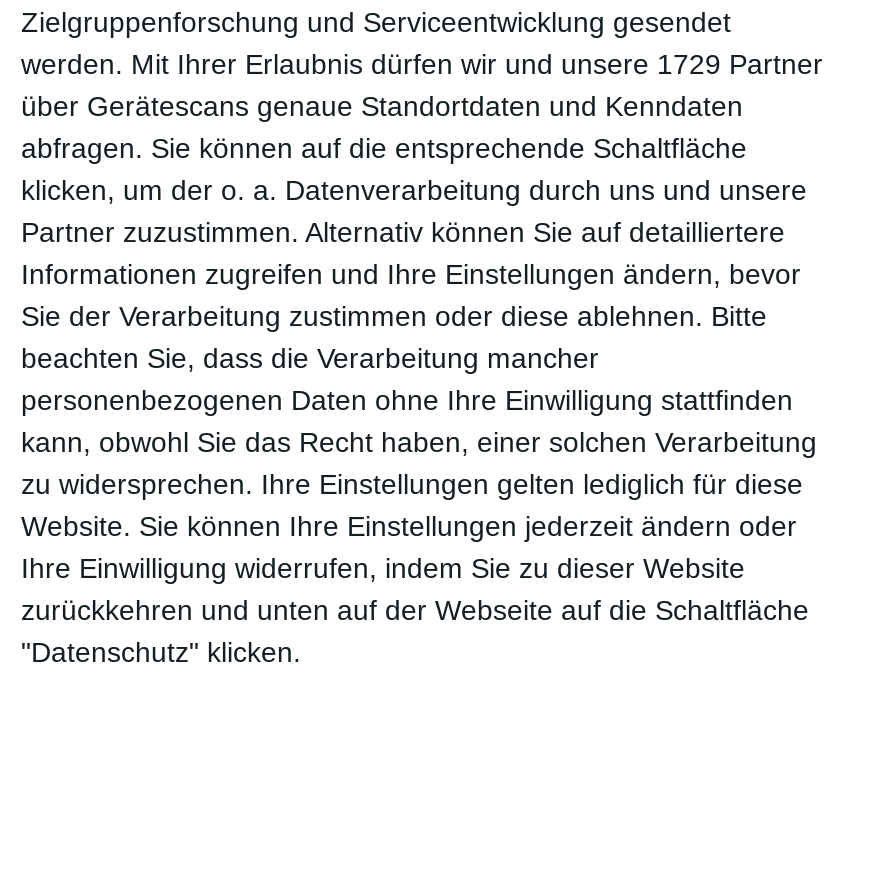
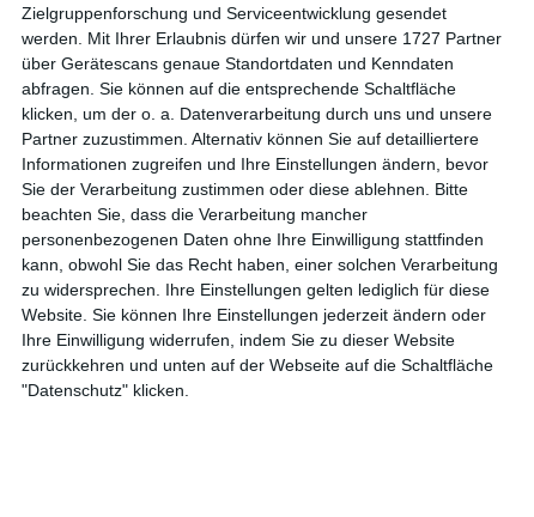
- werden. Mit Ihrer Erlaubnis dürfen wir und unsere 1729 Partner
+ werden. Mit Ihrer Erlaubnis dürfen wir und unsere 1727 Partner
